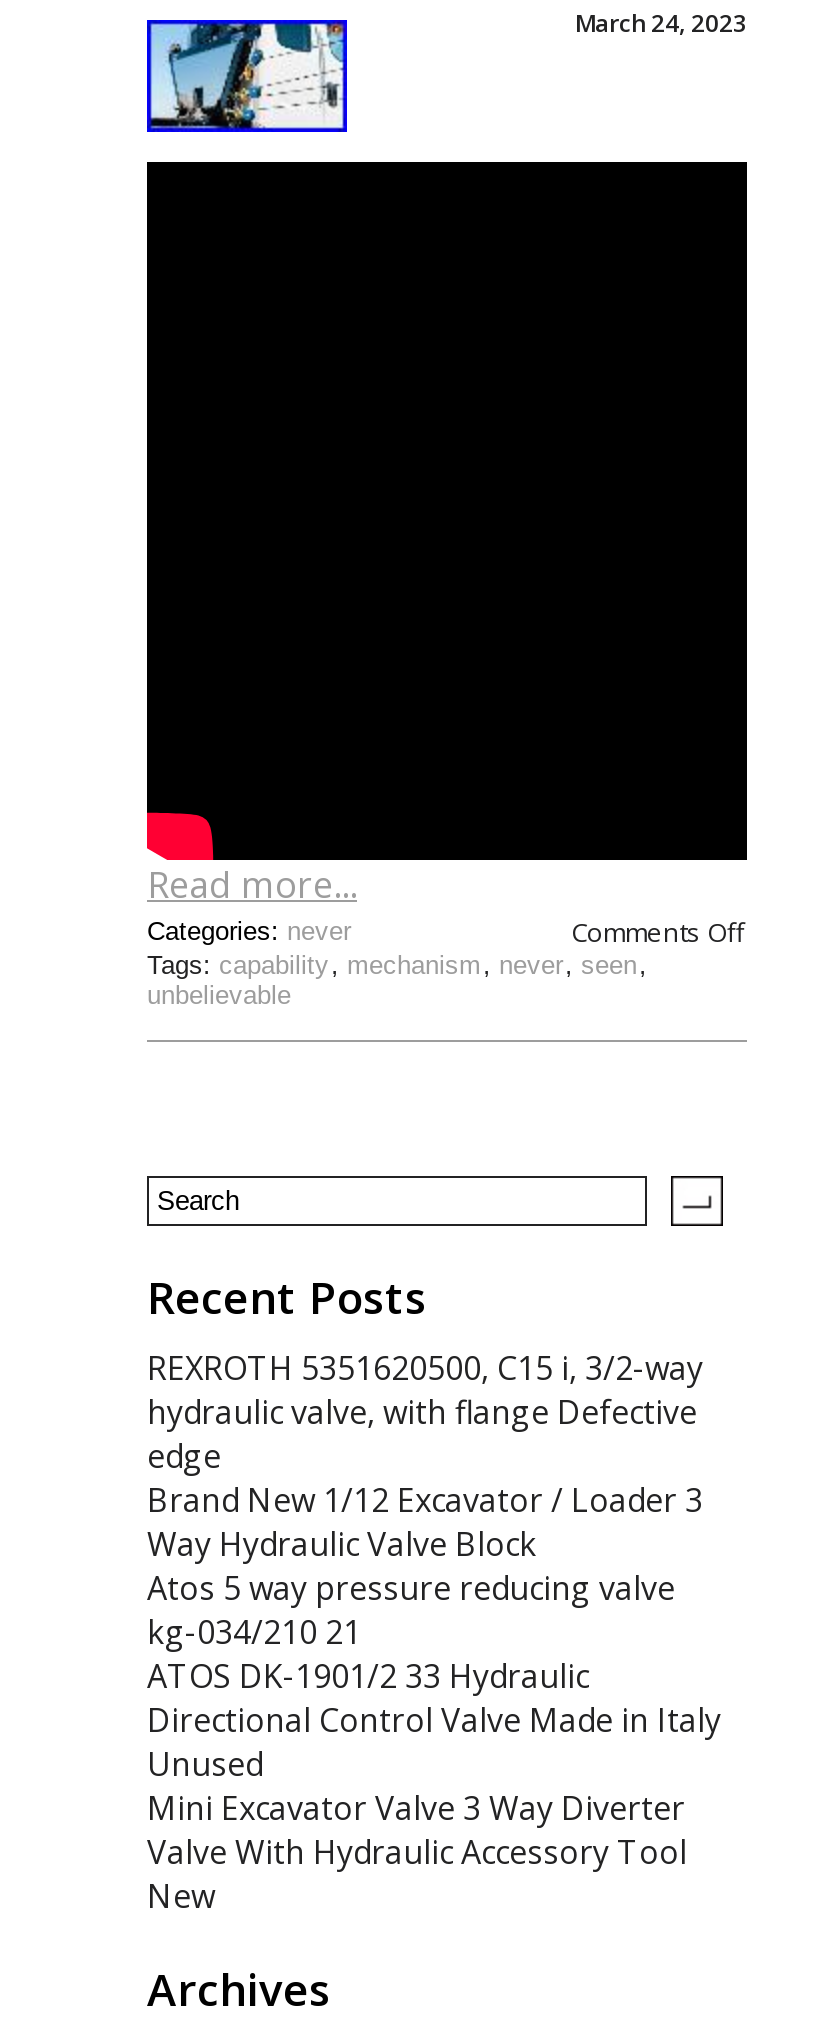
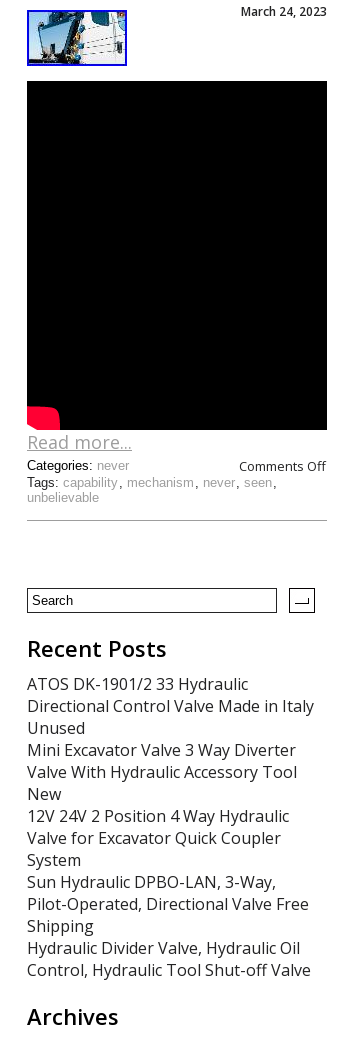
- REXROTH 5351620500, C15 i, 3/2-way
- hydraulic valve, with flange Defective
- edge
- Brand New 1/12 Excavator / Loader 3
- Way Hydraulic Valve Block
- Atos 5 way pressure reducing valve
- kg-034/210 21

moved up: ATOS DK-1901/2 33 Hydraulic | Directional Control Valve Made in Italy | Unused | Mini Excavator Valve 3 Way Diverter | Valve With Hydraulic Accessory Tool | New

+ 12V 24V 2 Position 4 Way Hydraulic
+ Valve for Excavator Quick Coupler
+ System
+ Sun Hydraulic DPBO-LAN, 3-Way,
+ Pilot-Operated, Directional Valve Free
+ Shipping
+ Hydraulic Divider Valve, Hydraulic Oil
+ Control, Hydraulic Tool Shut-off Valve
